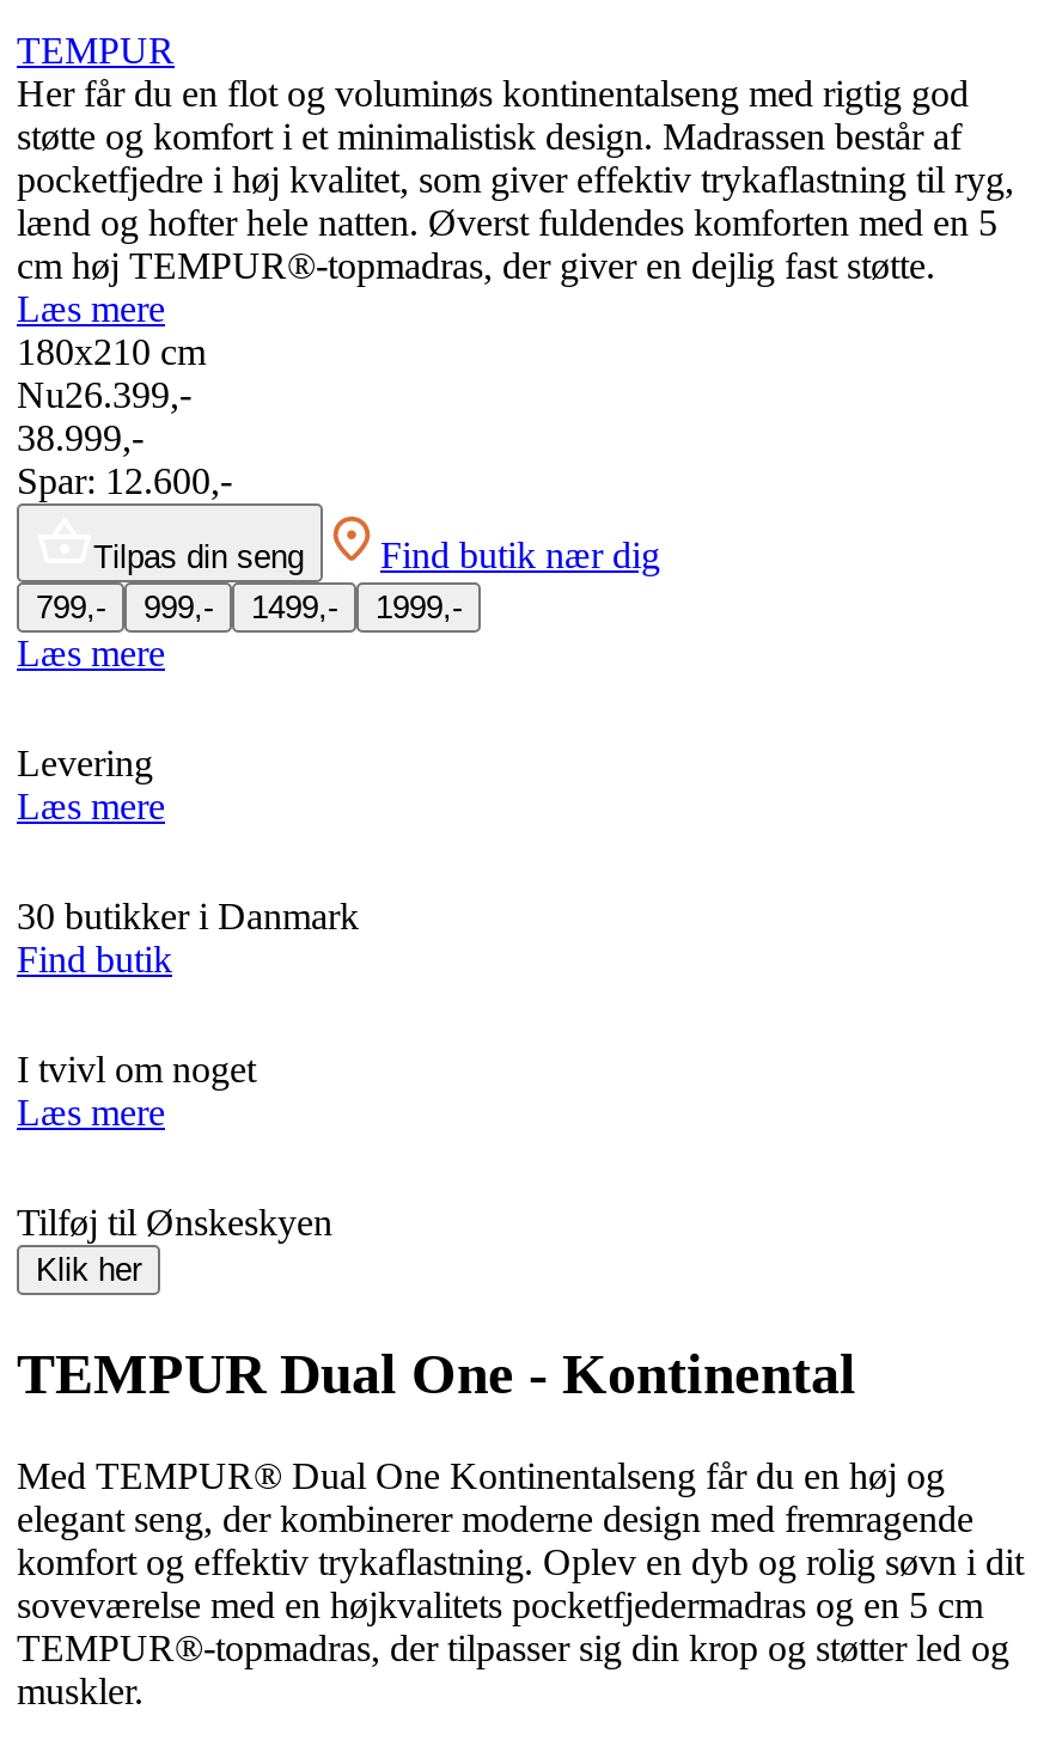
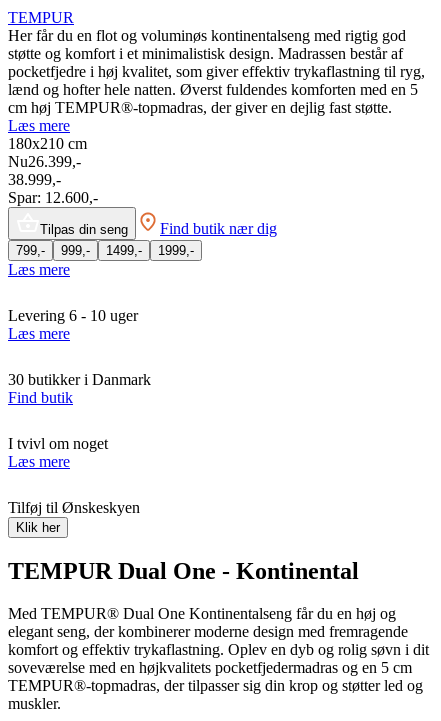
- Levering
+ Levering 6 - 10 uger
